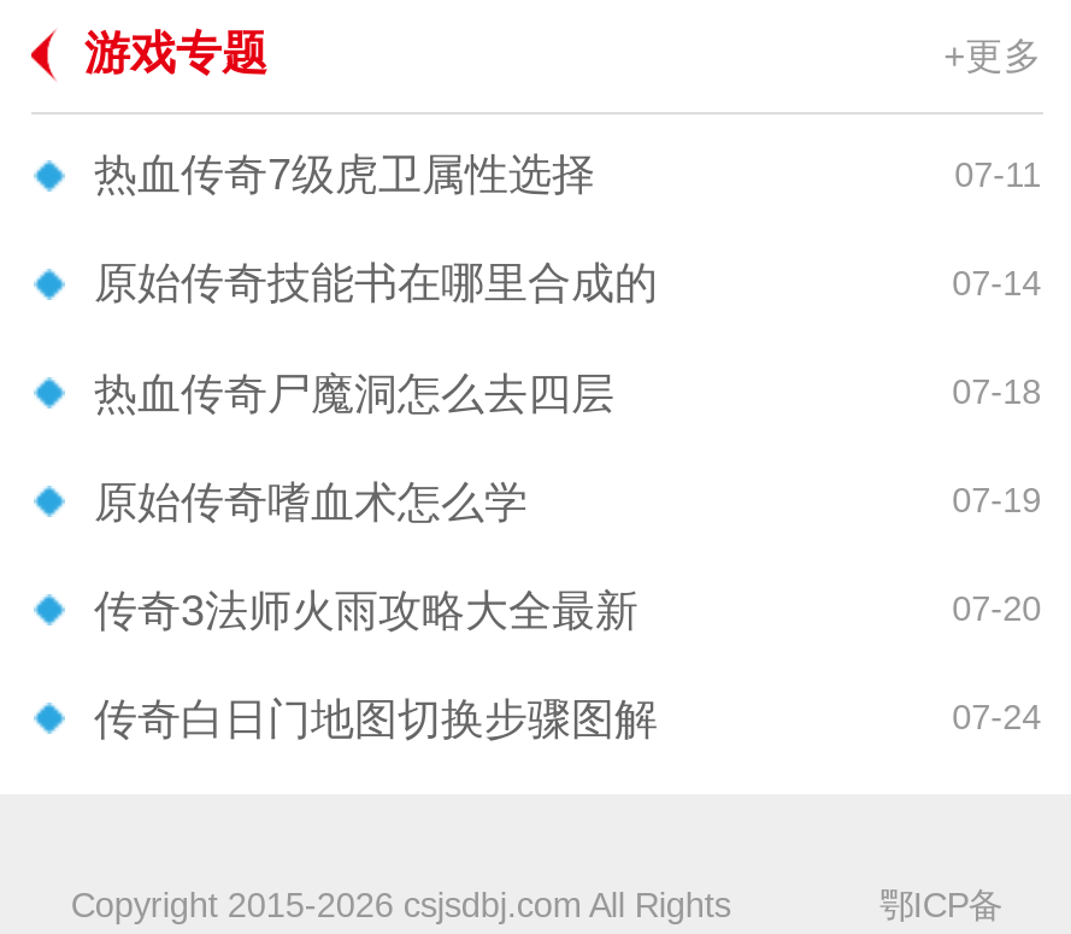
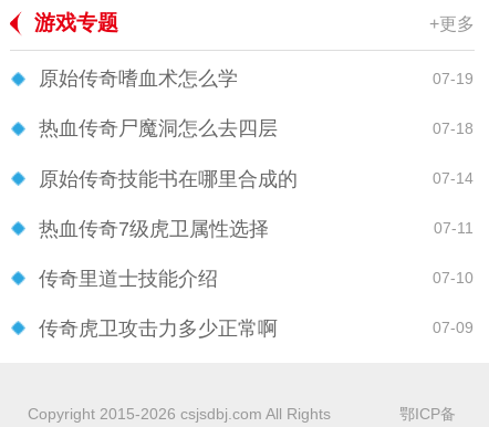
moved down: 热血传奇尸魔洞怎么去四层 | 07-18 | 原始传奇技能书在哪里合成的 | 07-14 | 热血传奇7级虎卫属性选择 | 07-11

moved up: 原始传奇嗜血术怎么学 | 07-19

- 传奇3法师火雨攻略大全最新
- 07-20
- 传奇白日门地图切换步骤图解
- 07-24
+ 传奇里道士技能介绍
+ 07-10
+ 传奇虎卫攻击力多少正常啊
+ 07-09
